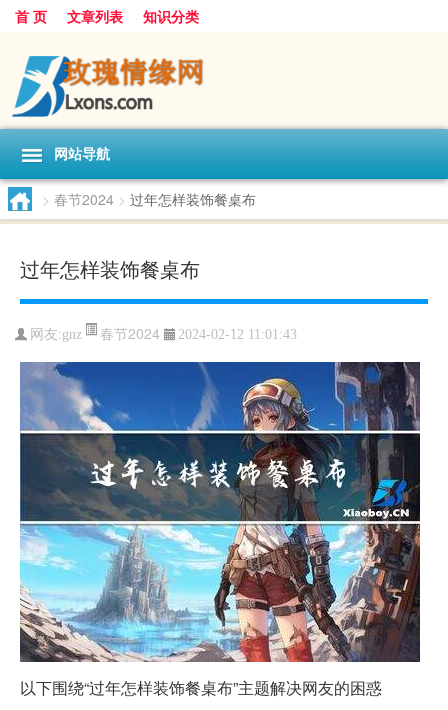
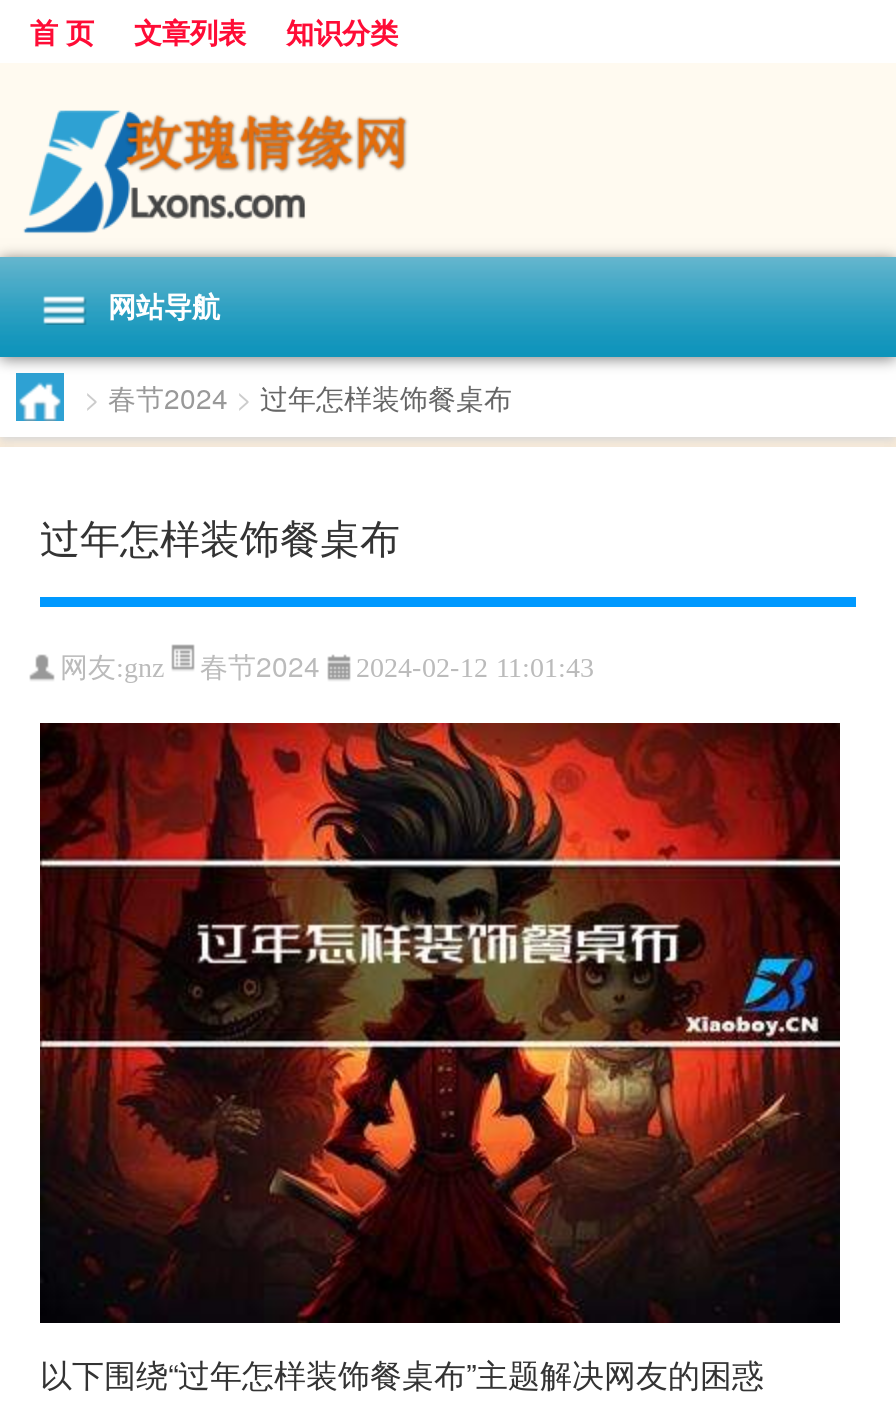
- [image]
+ [image]
